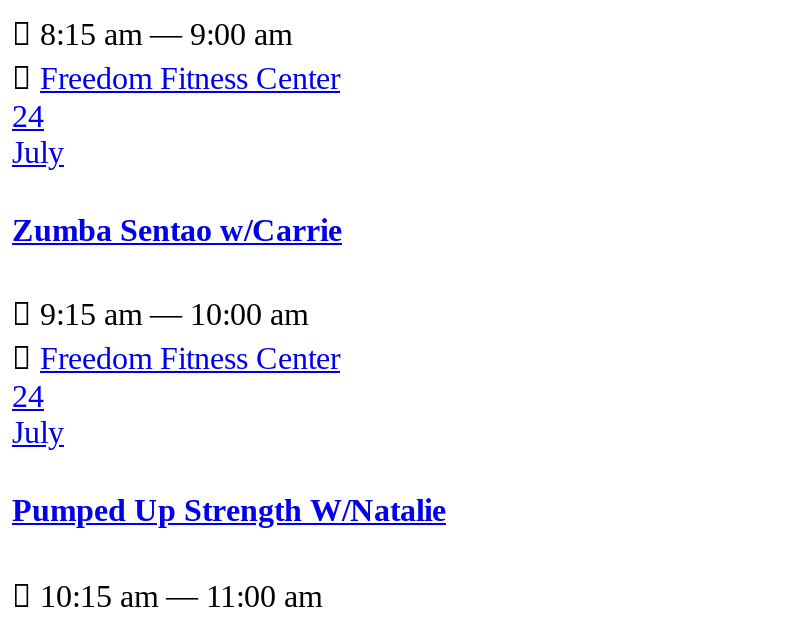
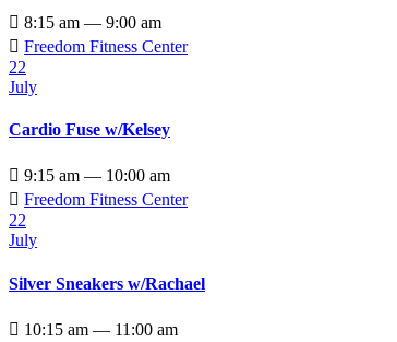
- 24
+ 22

- Zumba Sentao w/Carrie
+ Cardio Fuse w/Kelsey

- 24
+ 22

- Pumped Up Strength W/Natalie
+ Silver Sneakers w/Rachael
